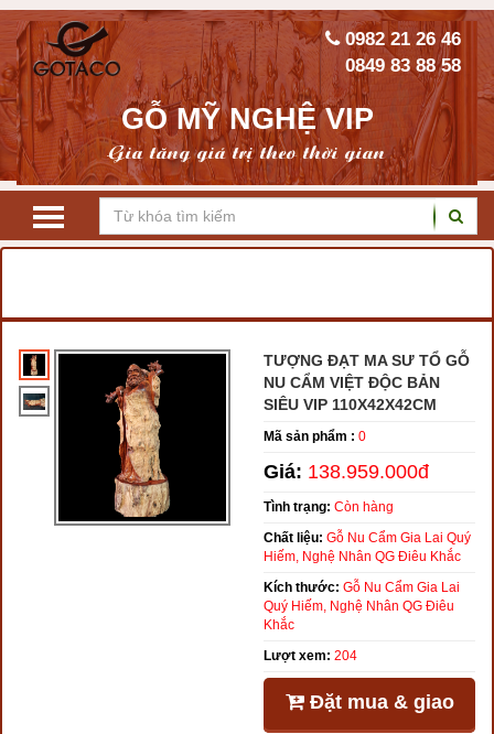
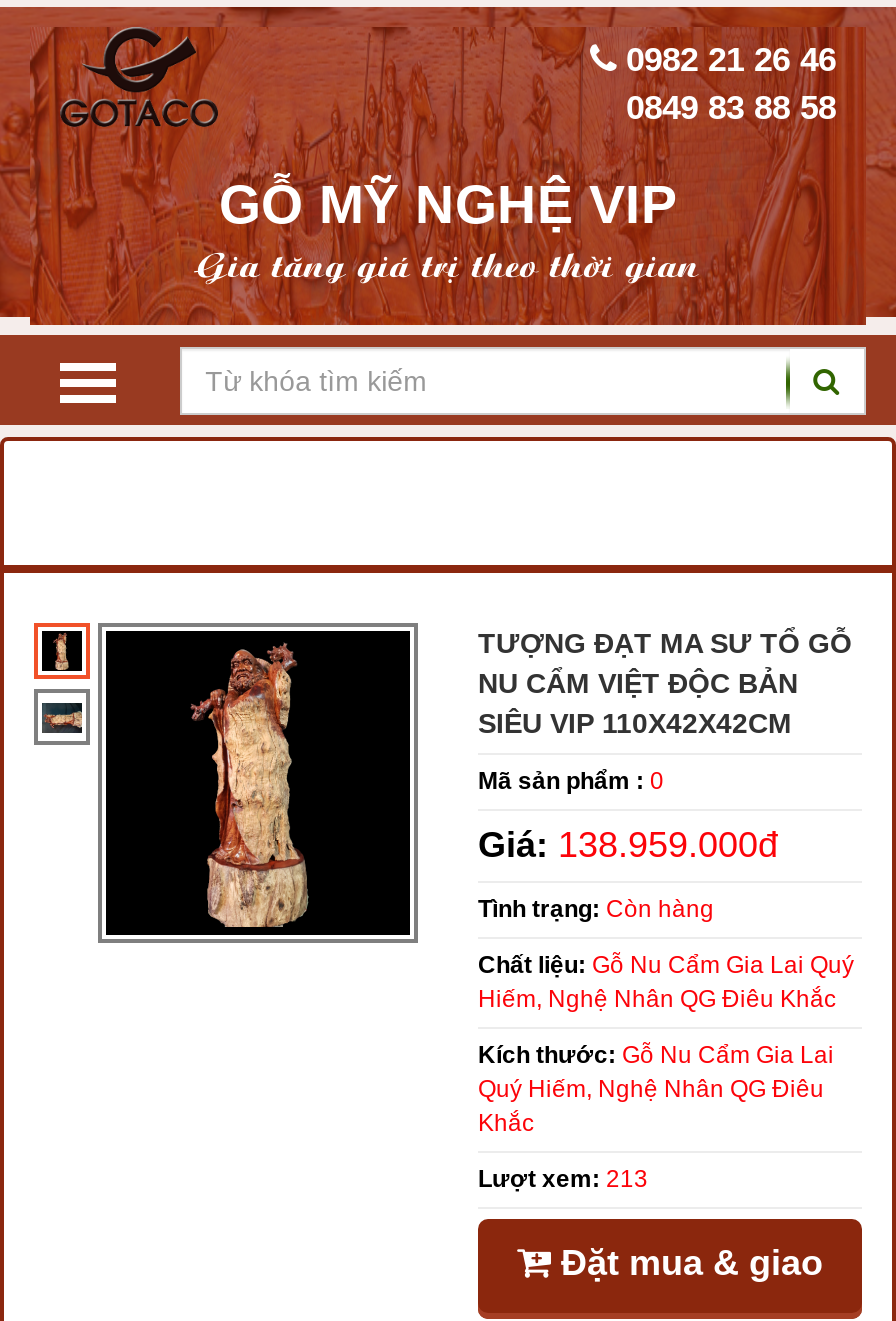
- Lượt xem: 204
+ Lượt xem: 213
